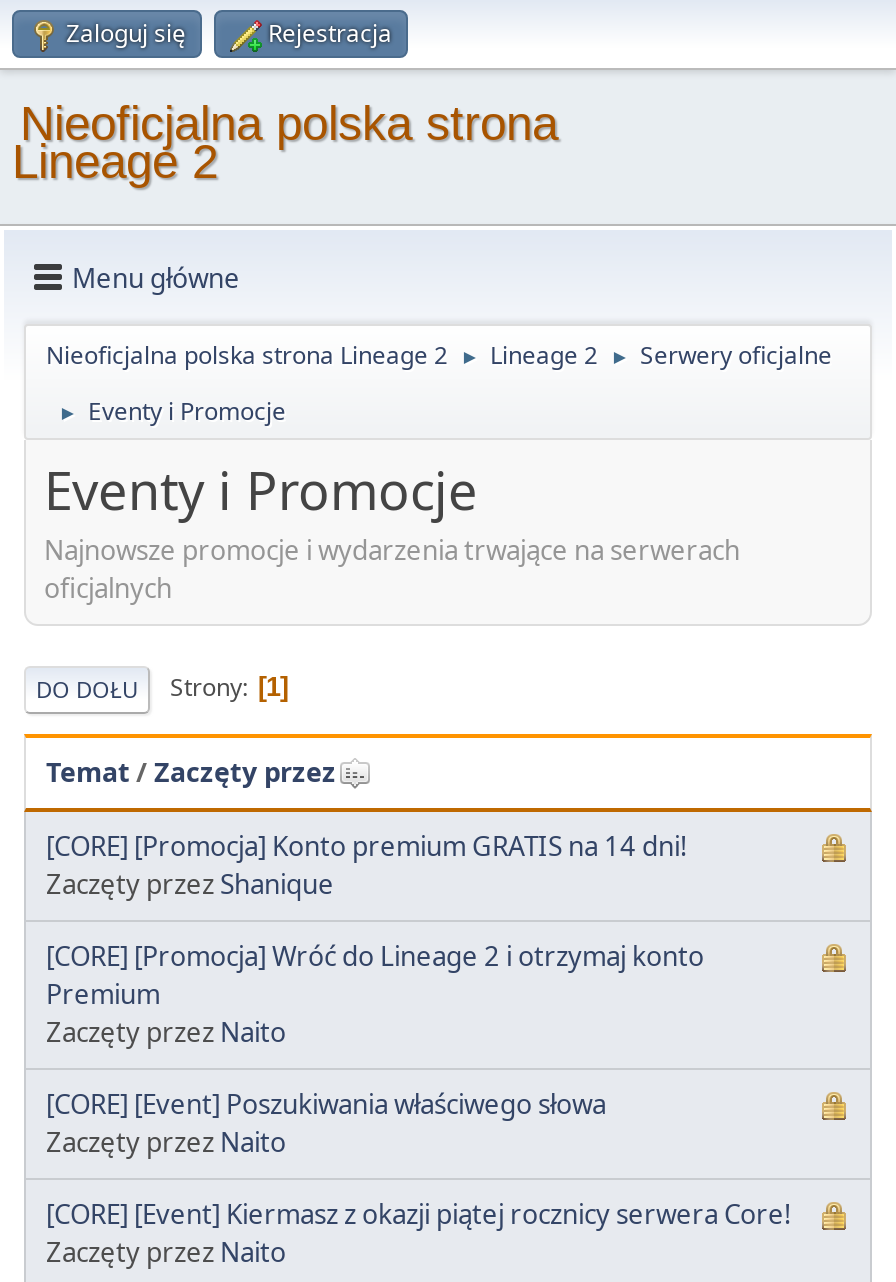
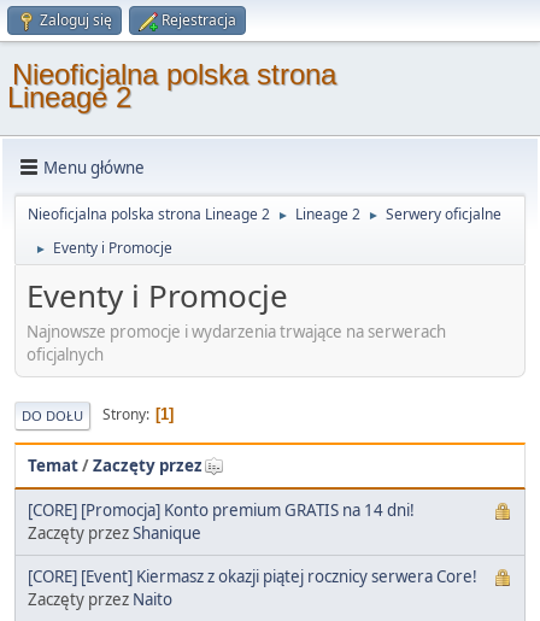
- [CORE] [Promocja] Wróć do Lineage 2 i otrzymaj konto
- Premium
- Zaczęty przez Naito
- [CORE] [Event] Poszukiwania właściwego słowa
- Zaczęty przez Naito
